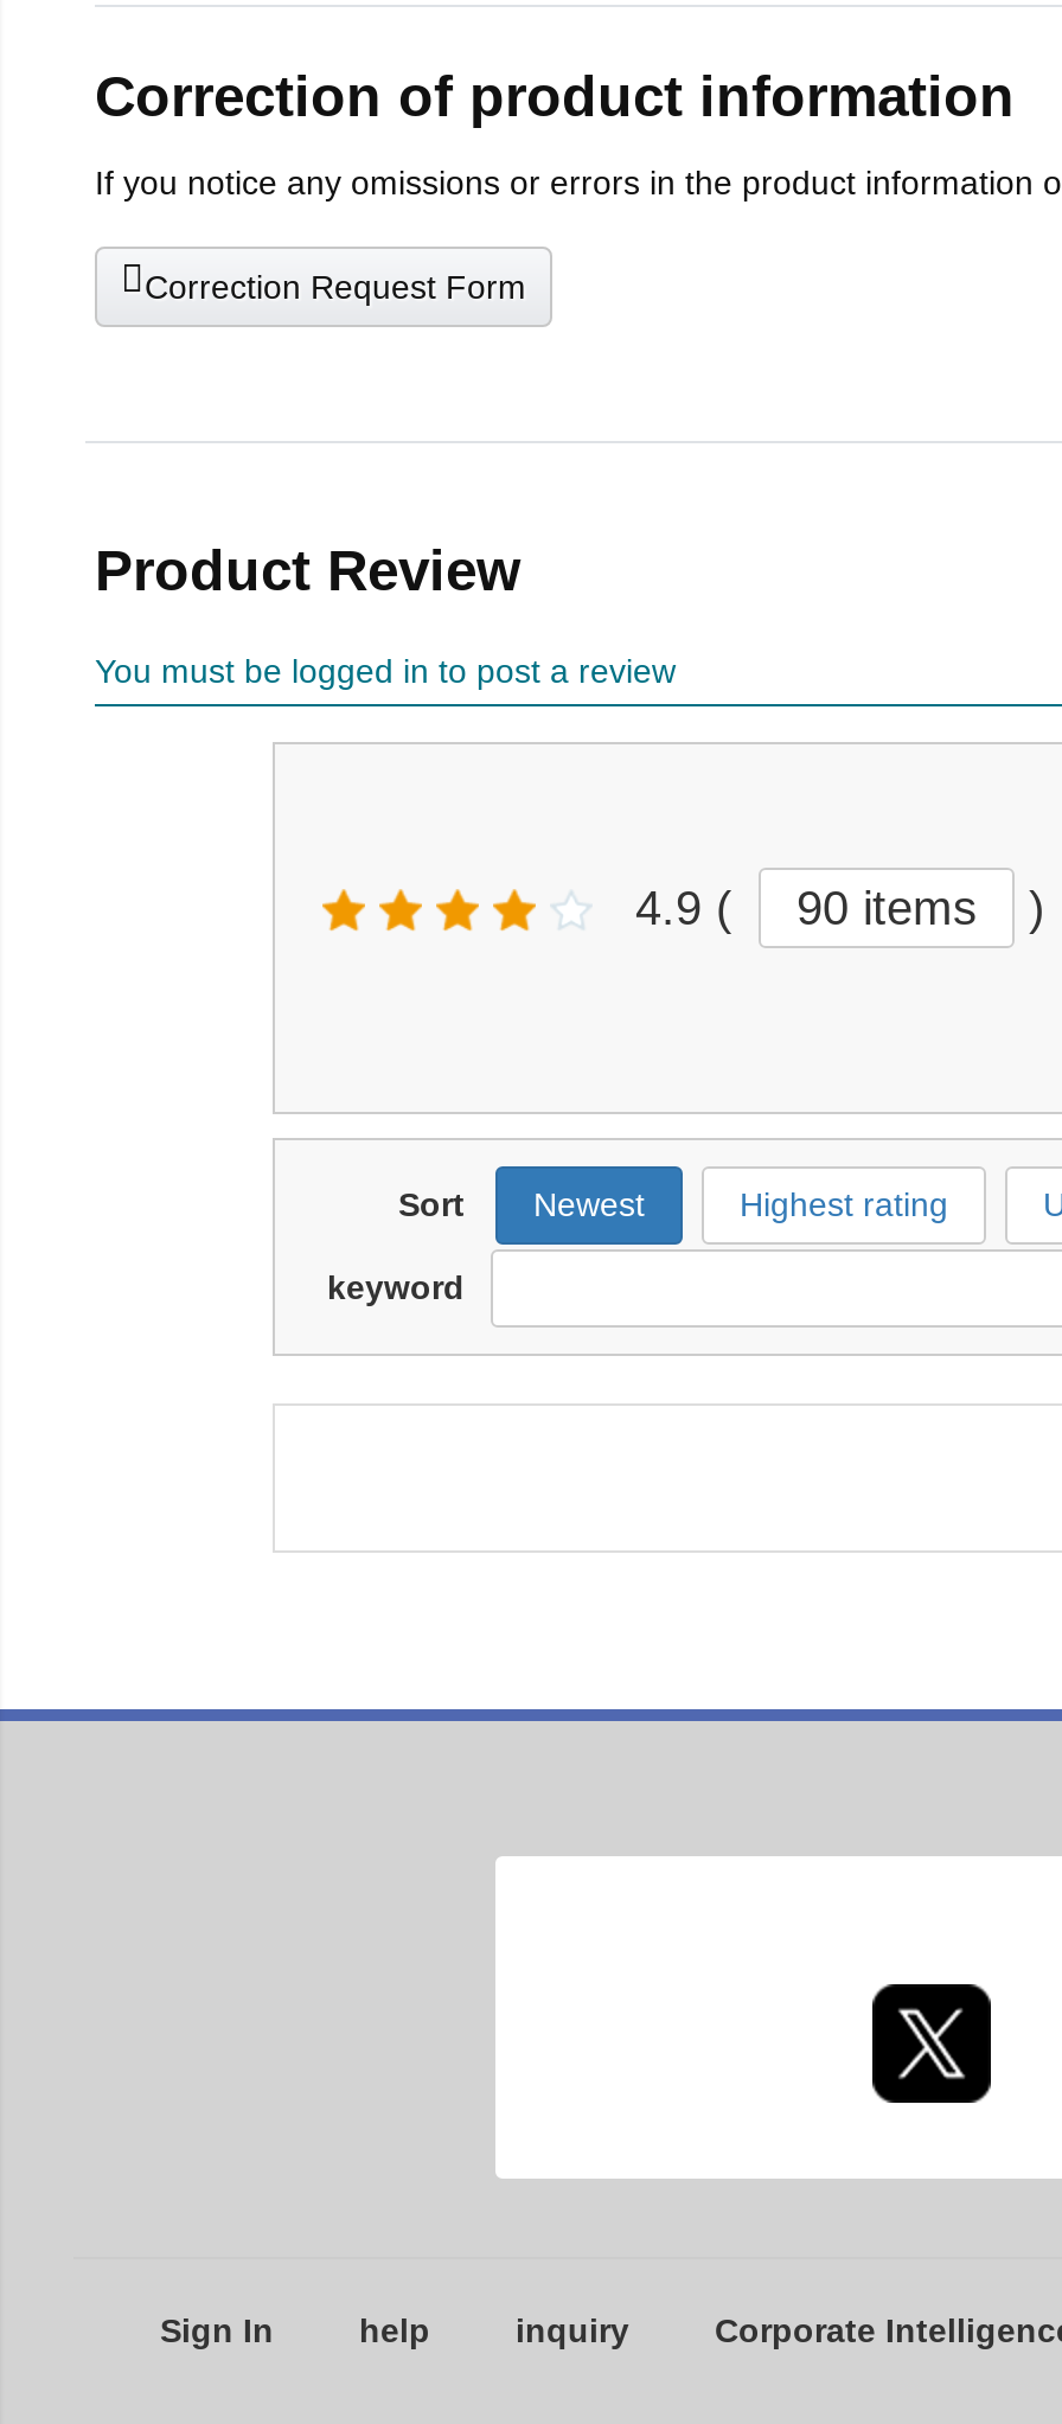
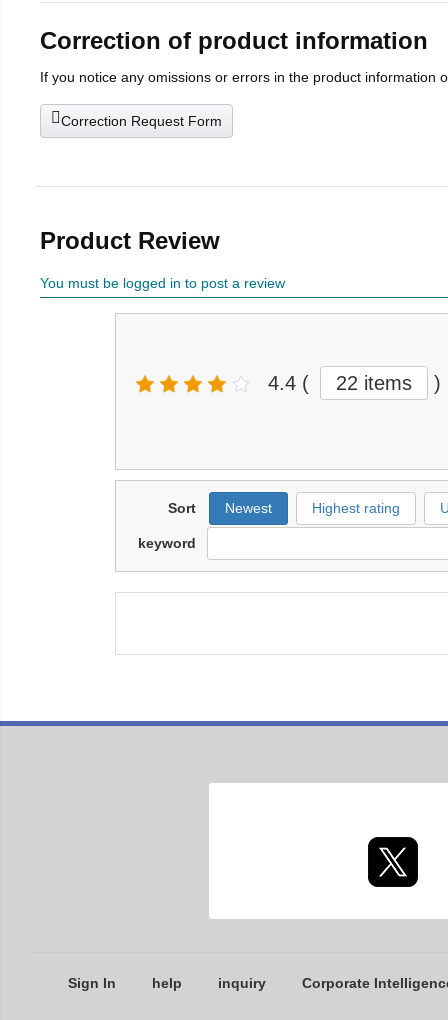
- 4.9 (
+ 4.4 (

- 90 items
+ 22 items
